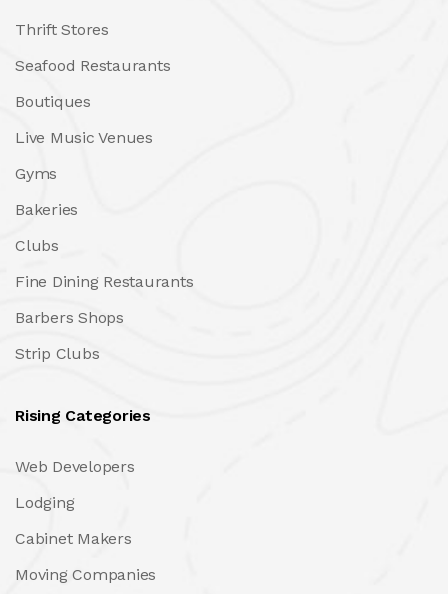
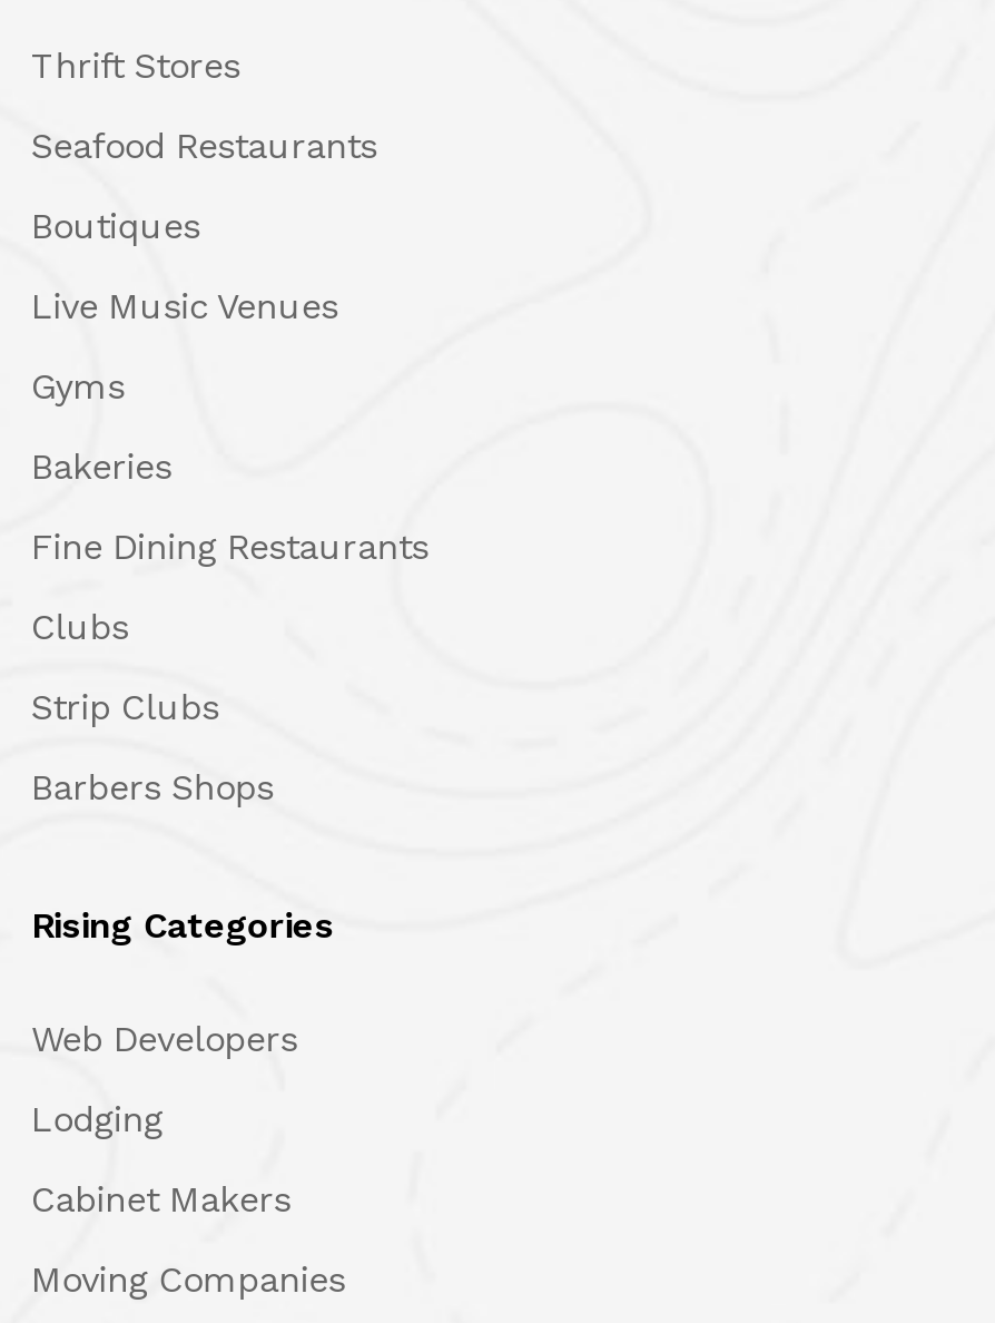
moved down: Clubs

moved up: Fine Dining Restaurants

moved down: Barbers Shops

moved up: Strip Clubs
